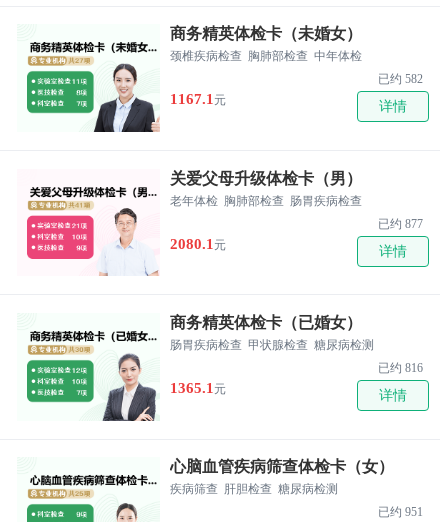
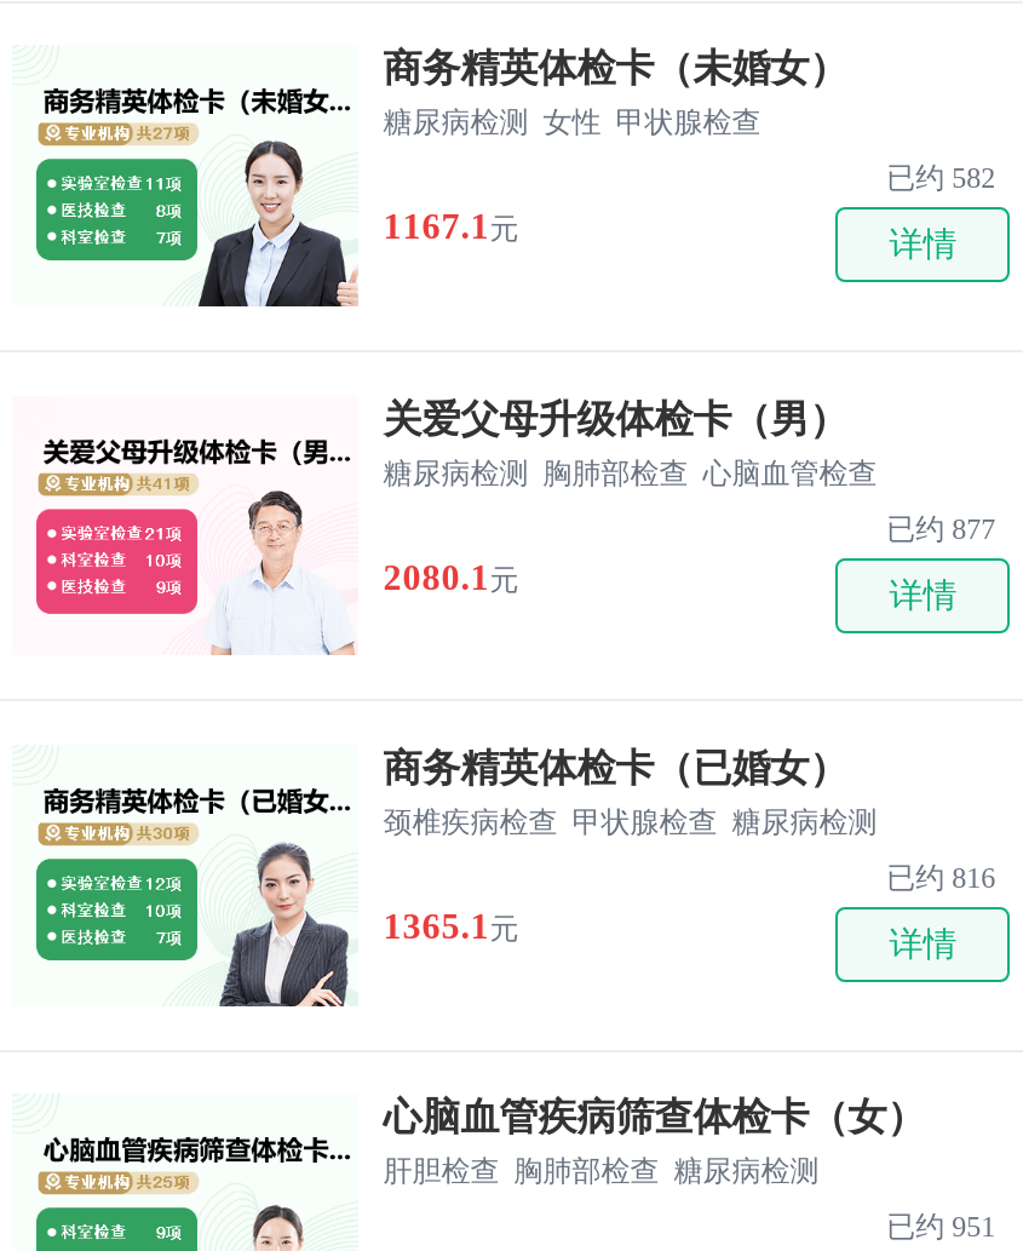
- 颈椎疾病检查 胸肺部检查 中年体检
+ 糖尿病检测 女性 甲状腺检查

- 老年体检 胸肺部检查 肠胃疾病检查
+ 糖尿病检测 胸肺部检查 心脑血管检查

- 肠胃疾病检查 甲状腺检查 糖尿病检测
+ 颈椎疾病检查 甲状腺检查 糖尿病检测

- 疾病筛查 肝胆检查 糖尿病检测
+ 肝胆检查 胸肺部检查 糖尿病检测
